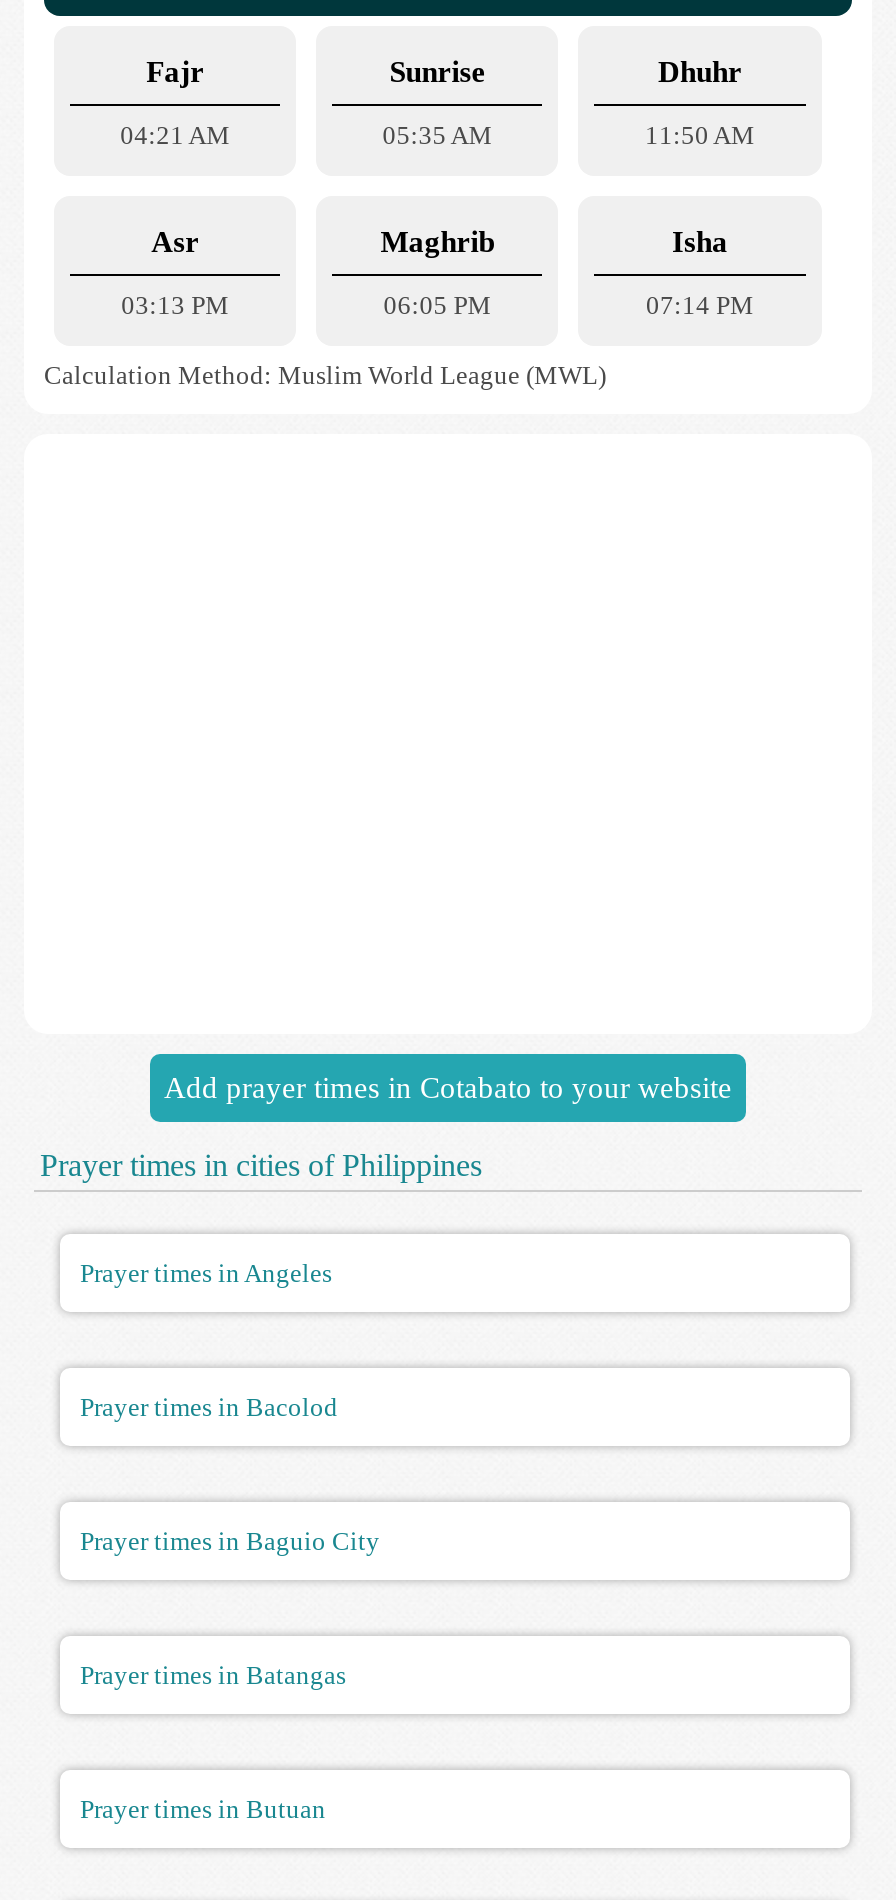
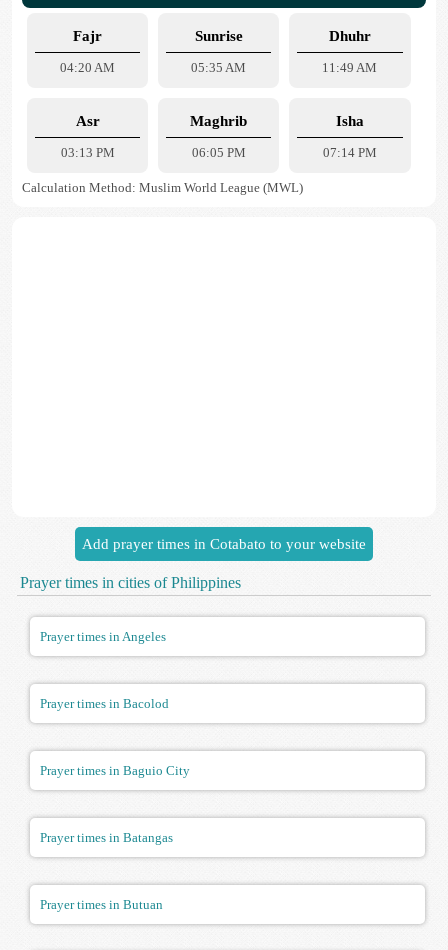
- 04:21 AM
+ 04:20 AM

- 11:50 AM
+ 11:49 AM
